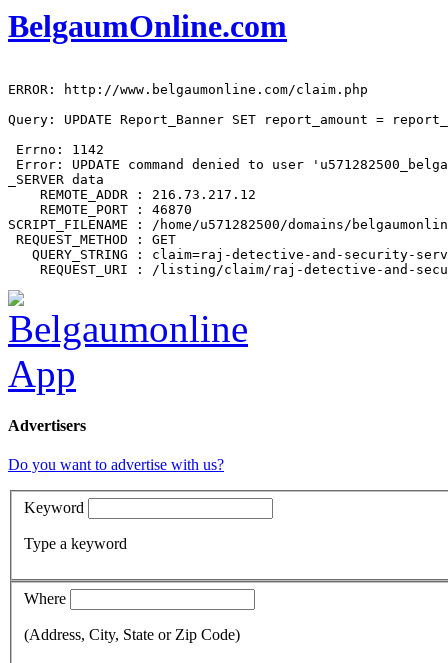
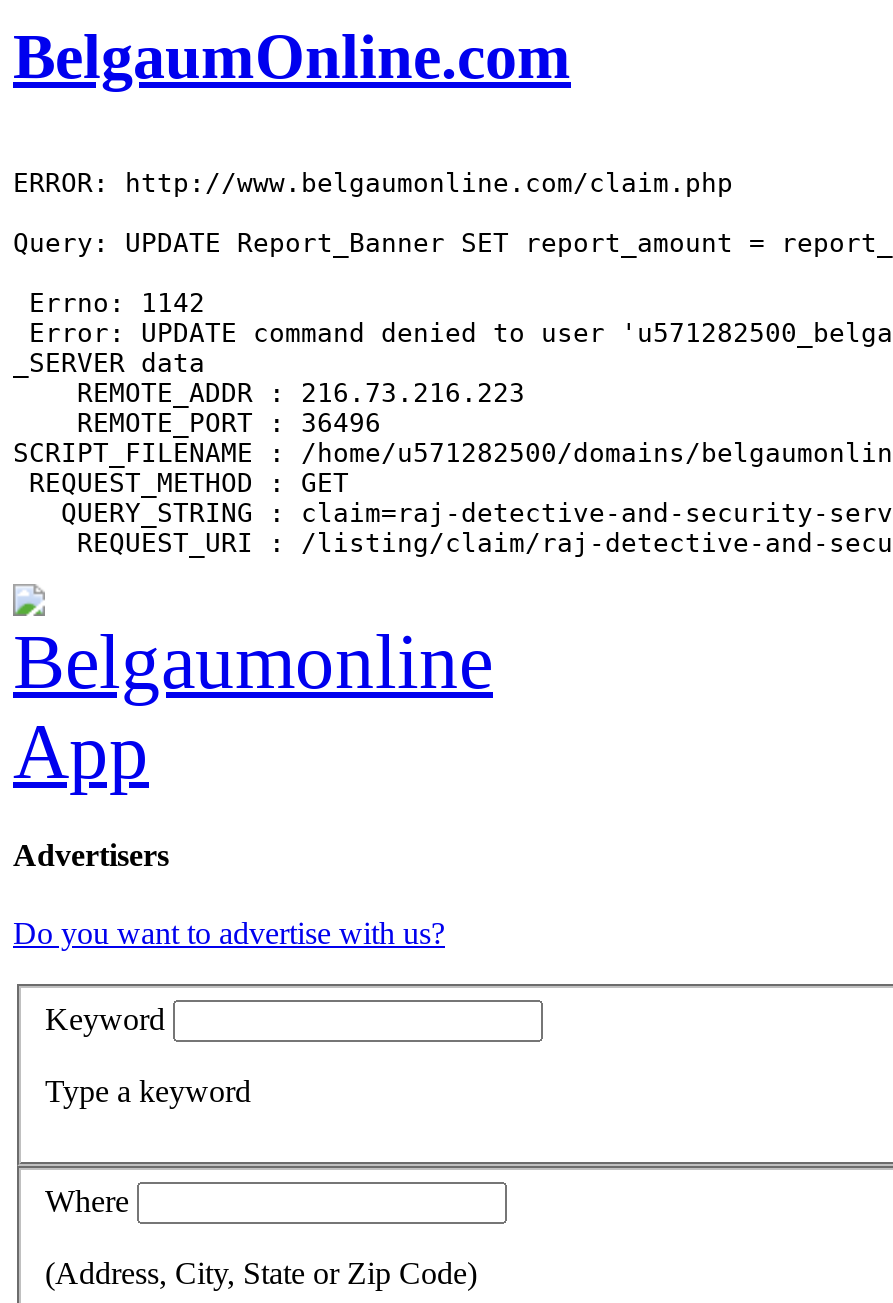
- REMOTE_ADDR : 216.73.217.12
+ REMOTE_ADDR : 216.73.216.223

- REMOTE_PORT : 46870
+ REMOTE_PORT : 36496
